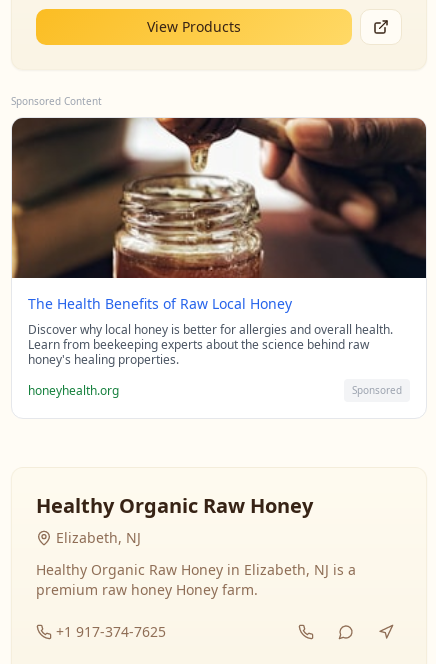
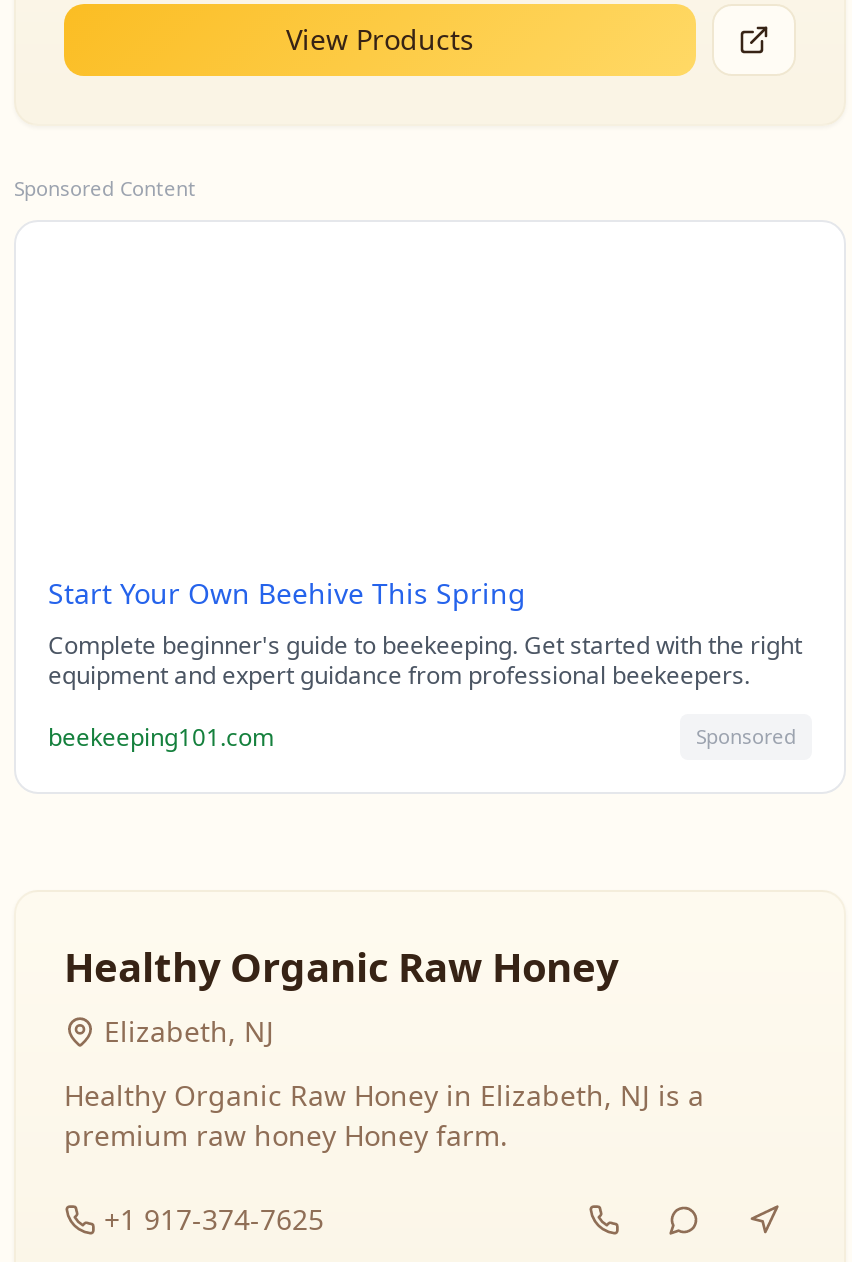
- [image]

- The Health Benefits of Raw Local Honey
- Discover why local honey is better for allergies and overall health.
- Learn from beekeeping experts about the science behind raw
- honey's healing properties.
+ Start Your Own Beehive This Spring
+ Complete beginner's guide to beekeeping. Get started with the right
+ equipment and expert guidance from professional beekeepers.

- honeyhealth.org
+ beekeeping101.com
